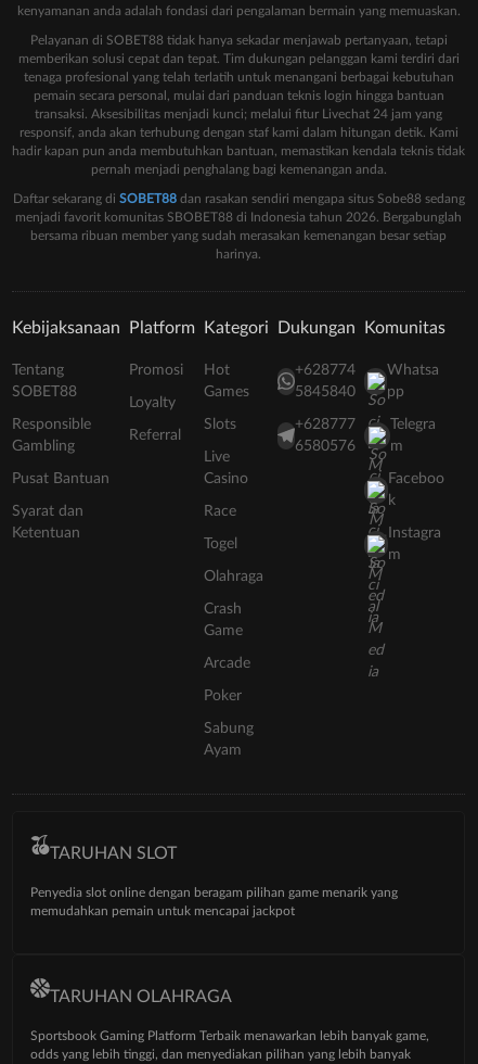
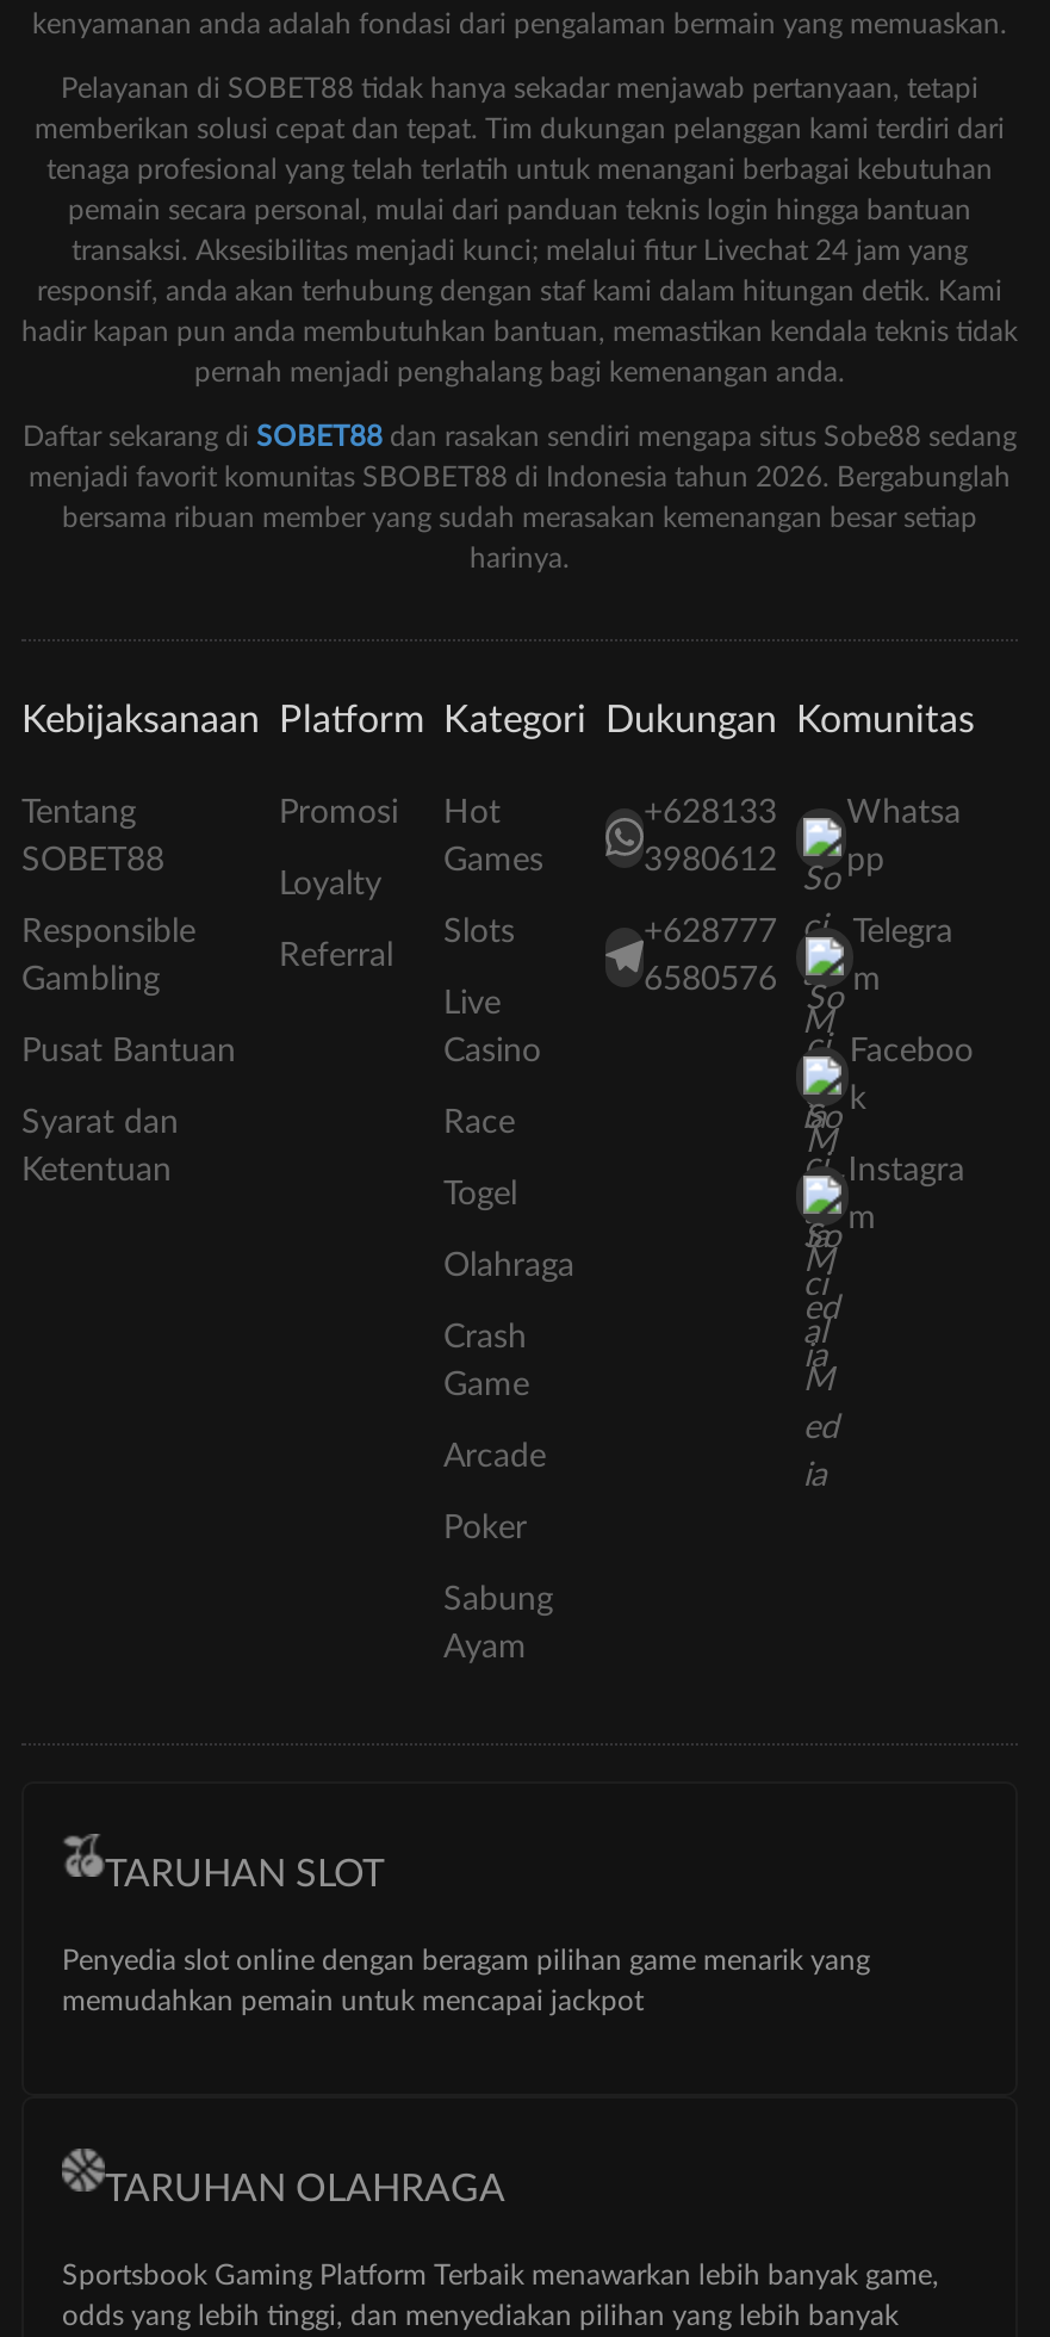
- +628774
+ +628133

- 5845840
+ 3980612
